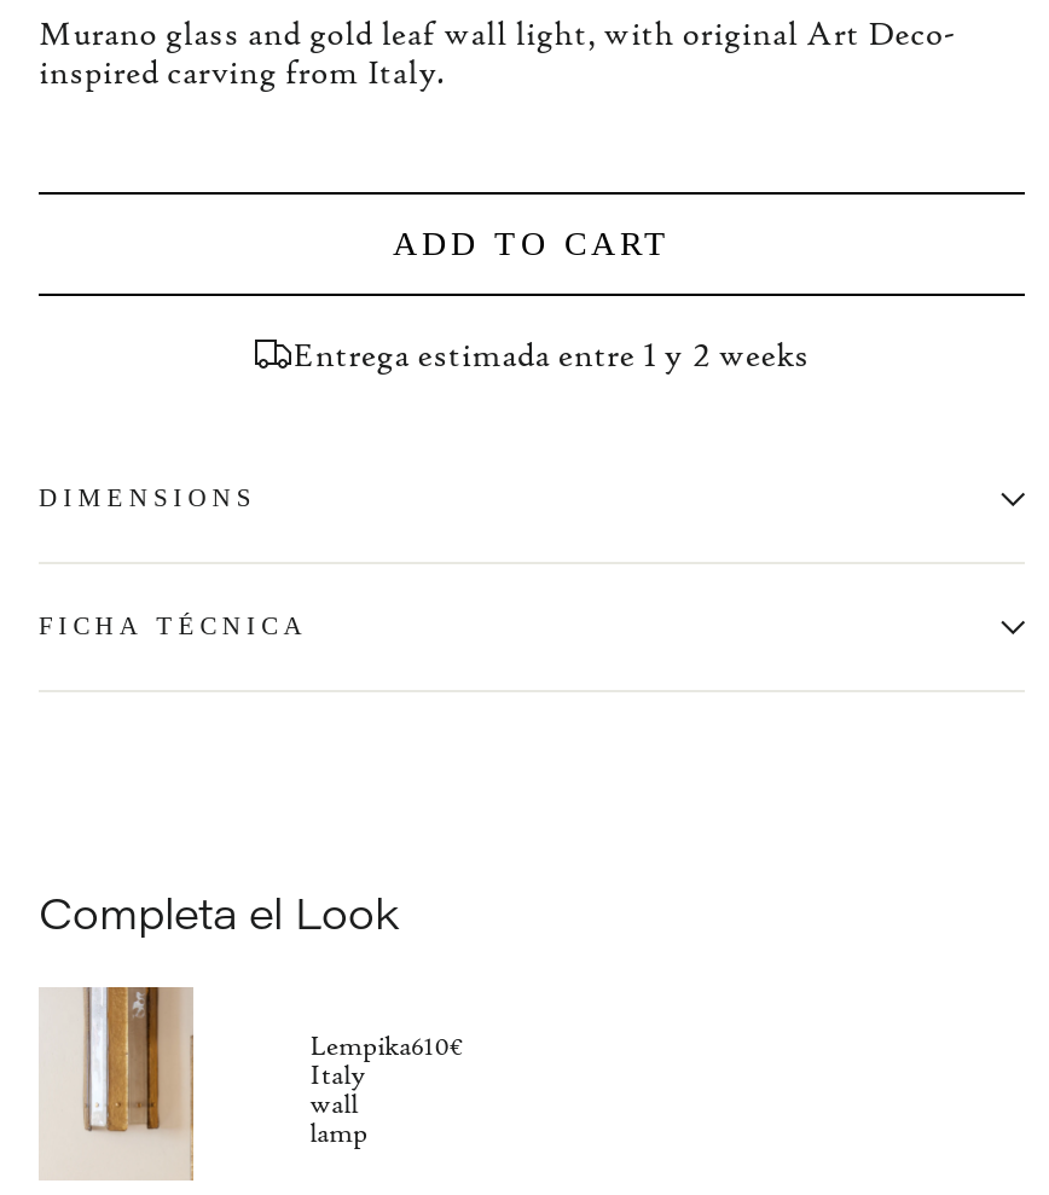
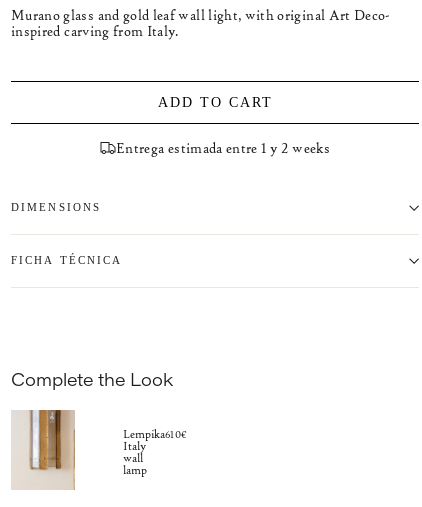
- Completa el Look
+ Complete the Look
